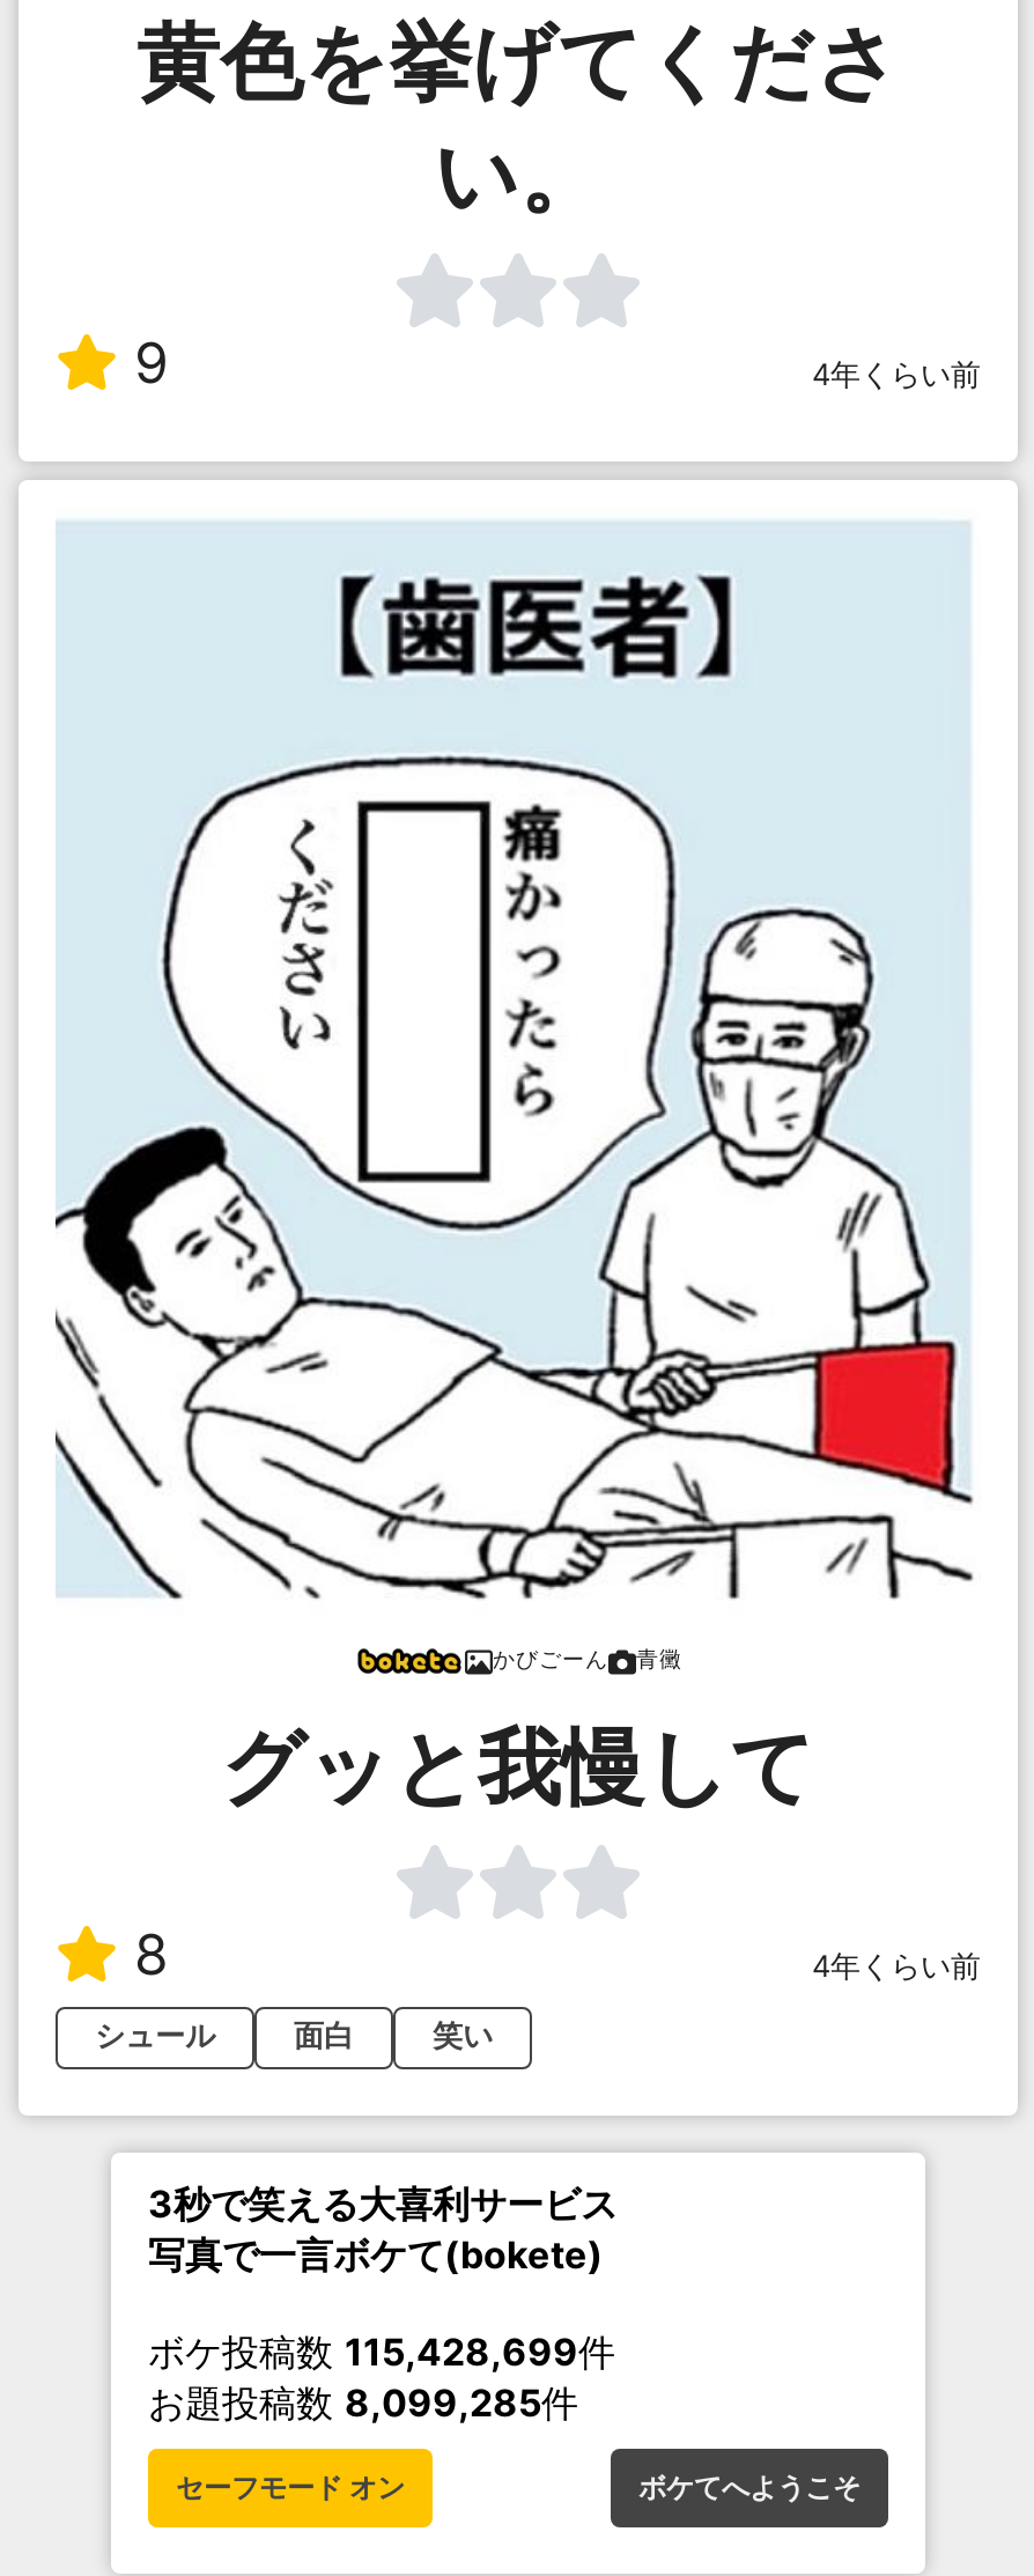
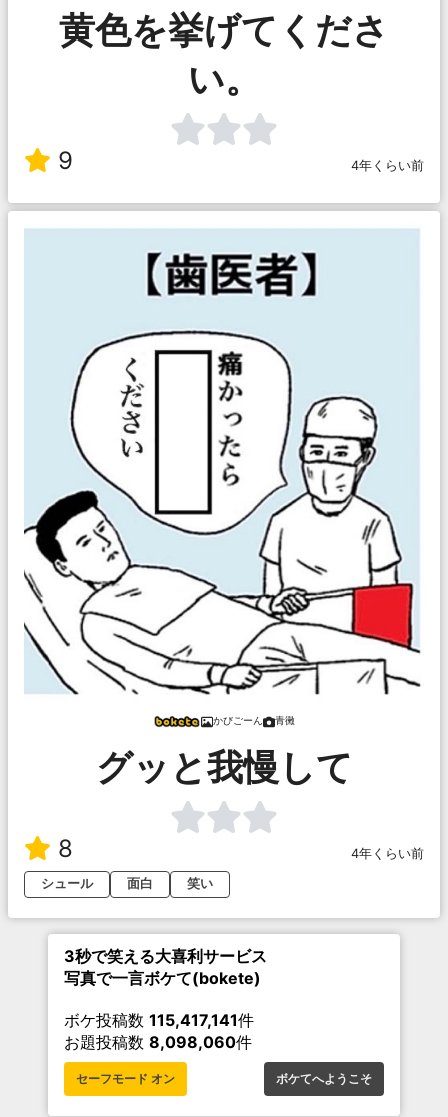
- ボケ投稿数115,428,699件
+ ボケ投稿数115,417,141件

- お題投稿数8,099,285件
+ お題投稿数8,098,060件
